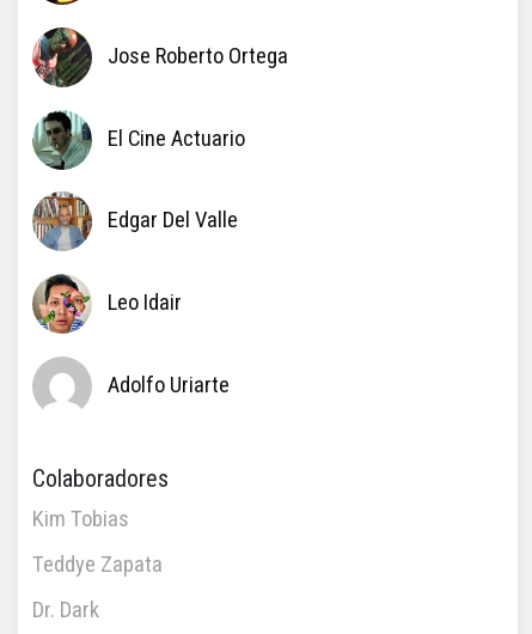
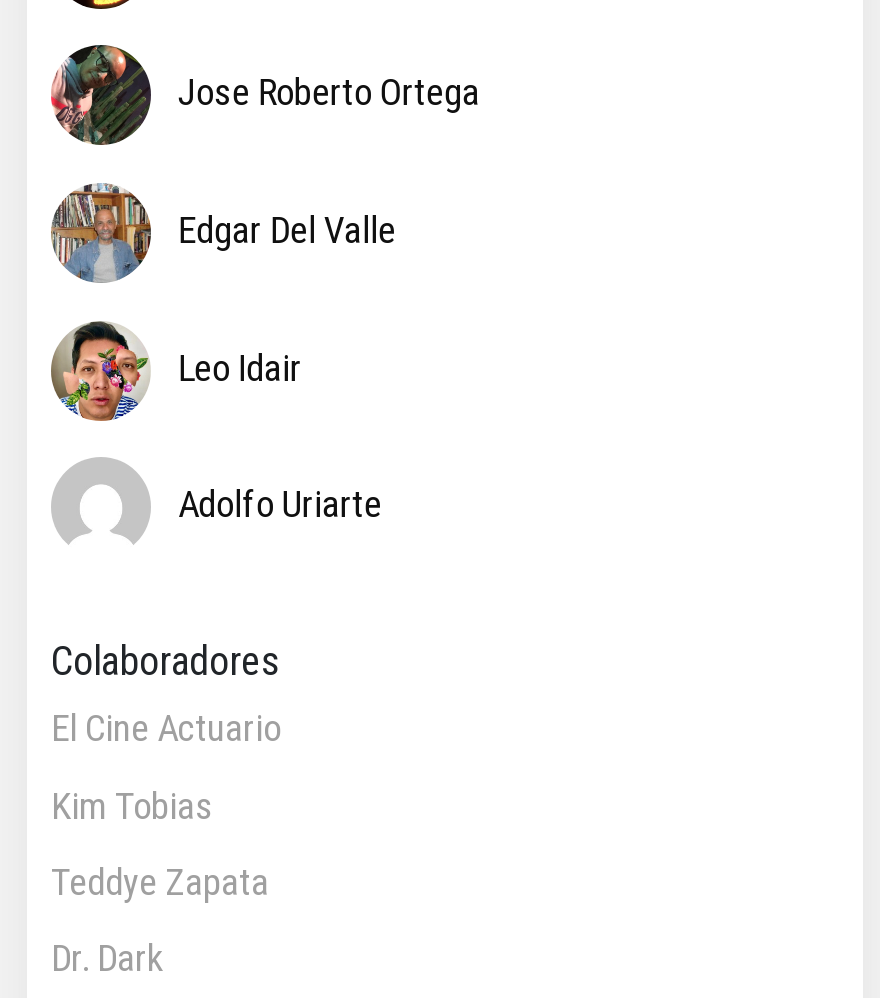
- [image]

moved down: El Cine Actuario

moved up: [image] | Edgar Del Valle | Leo Idair | Adolfo Uriarte | Colaboradores
